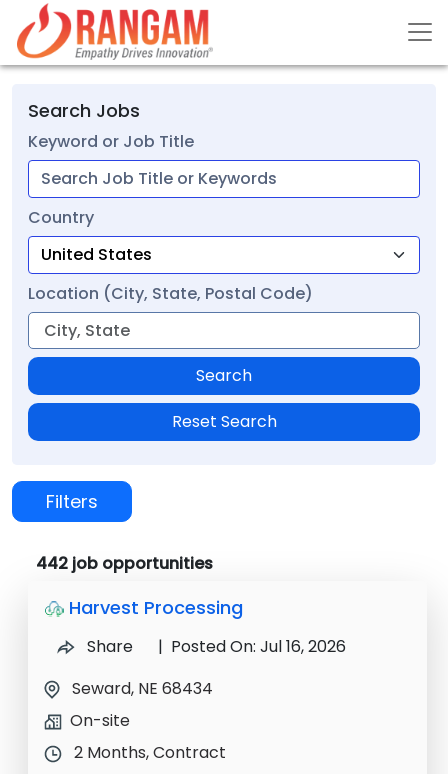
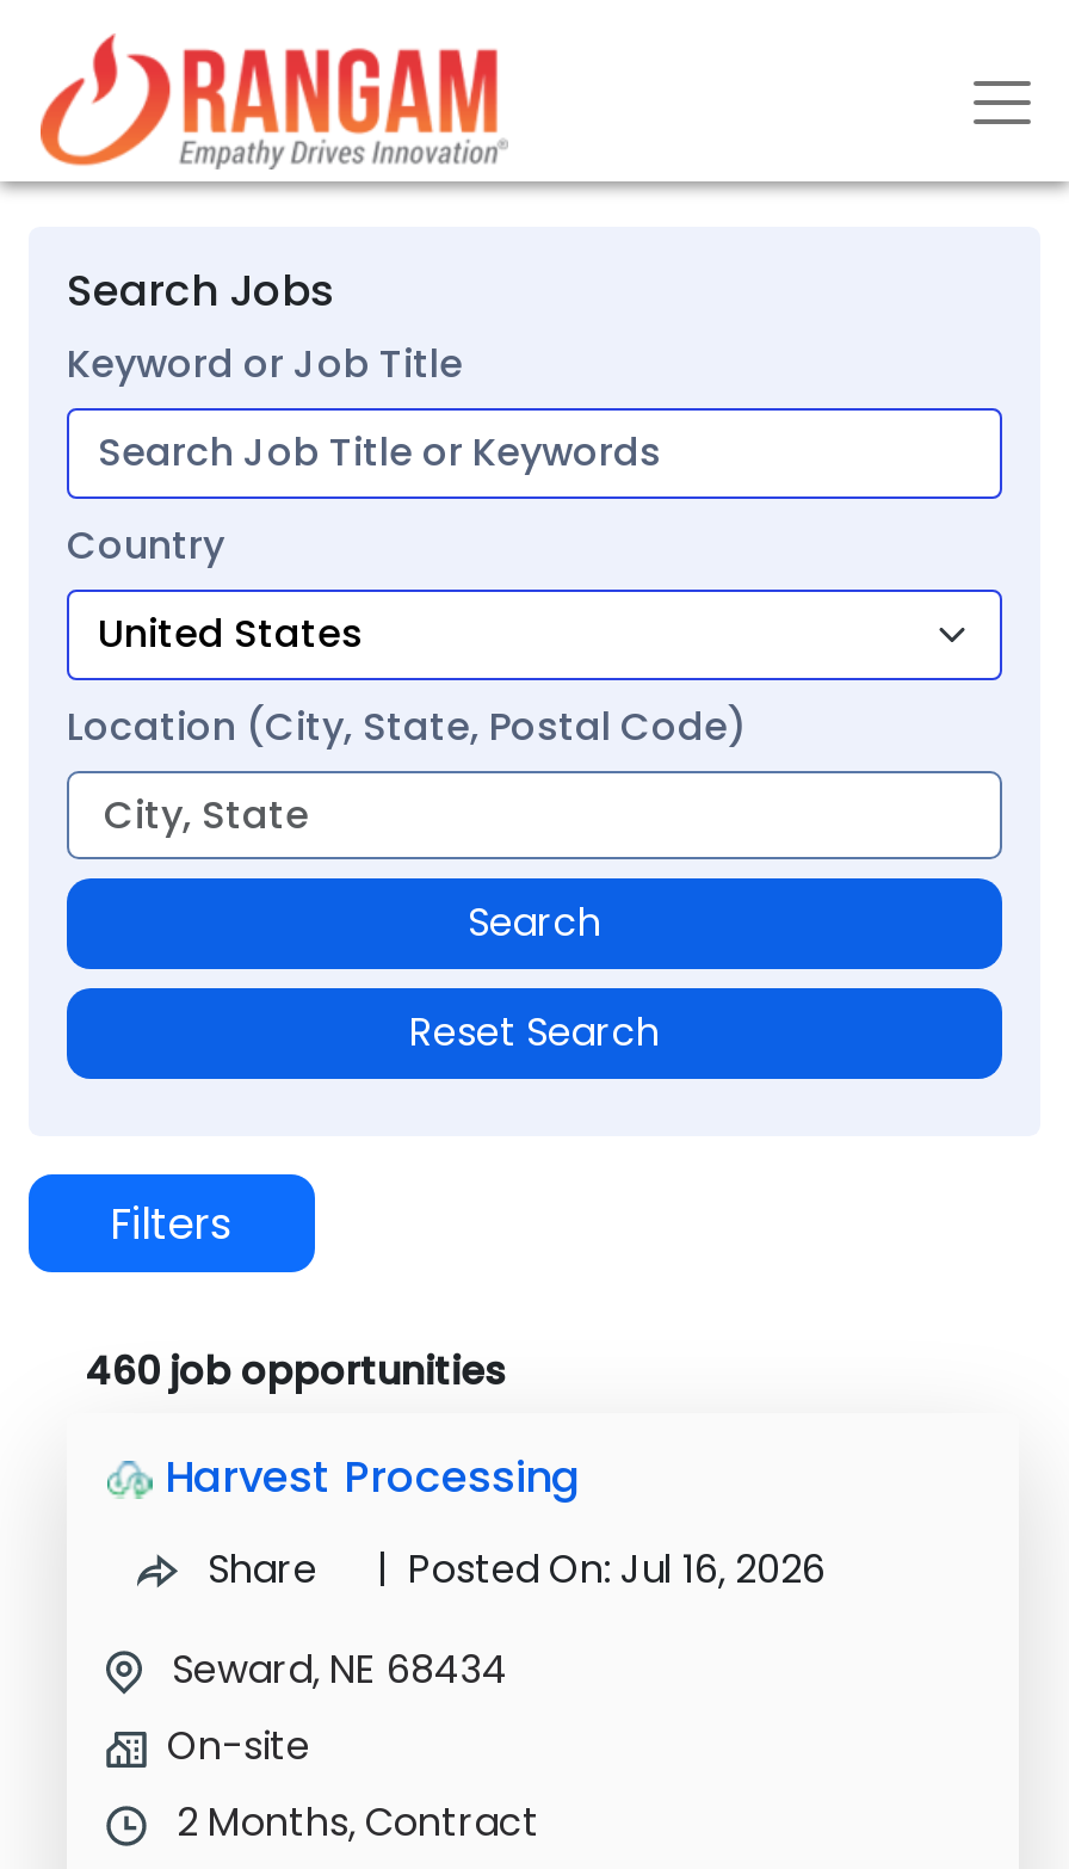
- 442 job opportunities
+ 460 job opportunities
